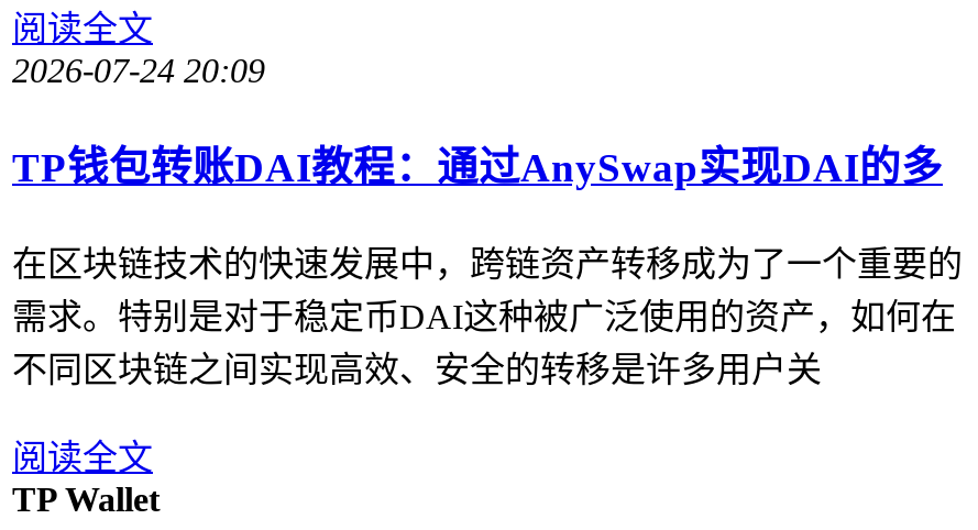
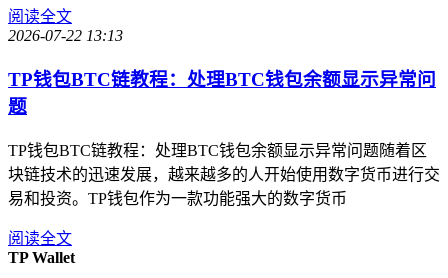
- 2026-07-24 20:09
+ 2026-07-22 13:13

- TP钱包转账DAI教程：通过AnySwap实现DAI的多
+ TP钱包BTC链教程：处理BTC钱包余额显示异常问
+ 题

- 在区块链技术的快速发展中，跨链资产转移成为了一个重要的
- 需求。特别是对于稳定币DAI这种被广泛使用的资产，如何在
- 不同区块链之间实现高效、安全的转移是许多用户关
+ TP钱包BTC链教程：处理BTC钱包余额显示异常问题随着区
+ 块链技术的迅速发展，越来越多的人开始使用数字货币进行交
+ 易和投资。TP钱包作为一款功能强大的数字货币
